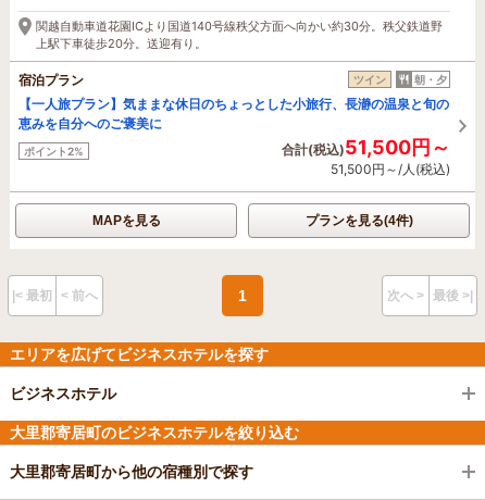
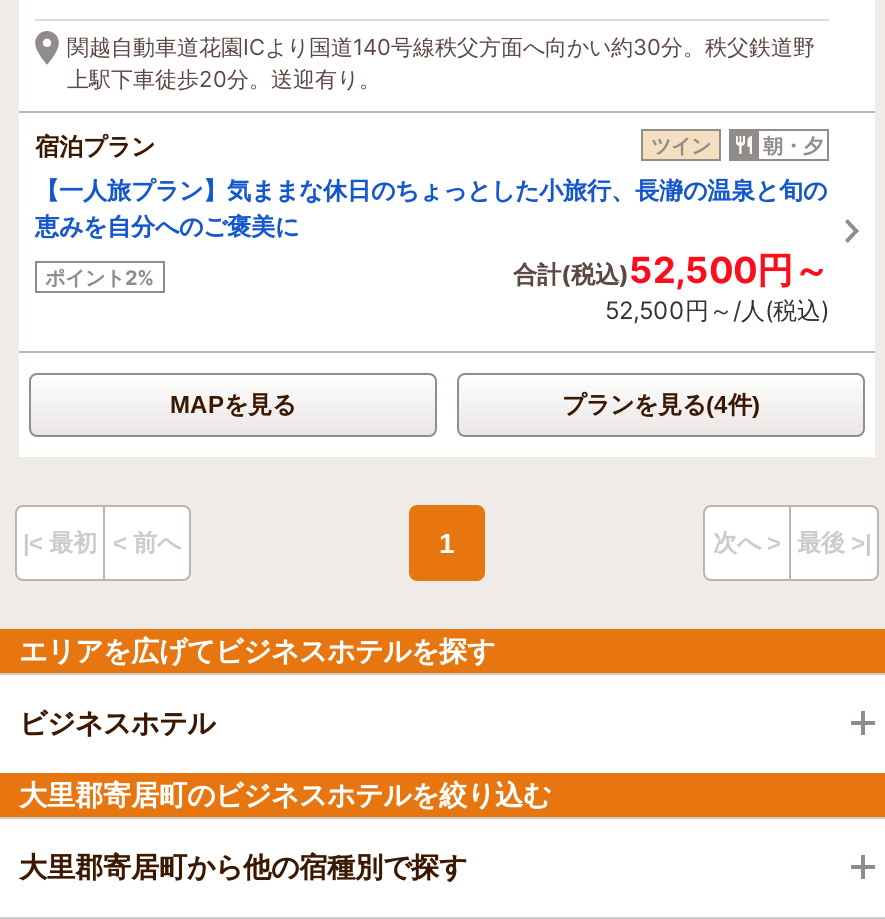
- 合計(税込)51,500円～
+ 合計(税込)52,500円～

- 51,500円～/人(税込)
+ 52,500円～/人(税込)
